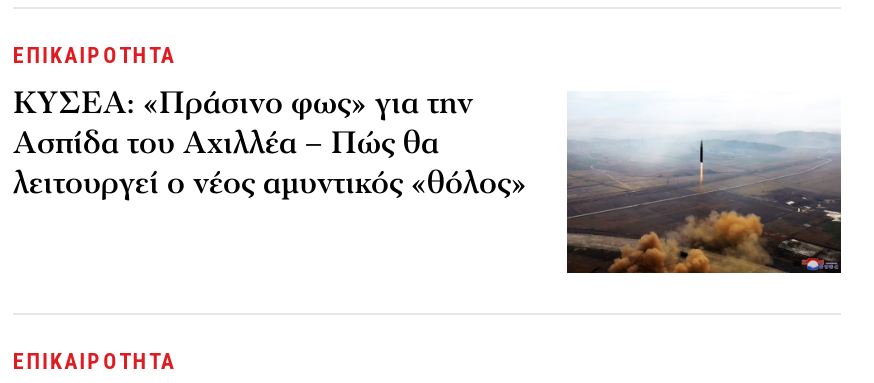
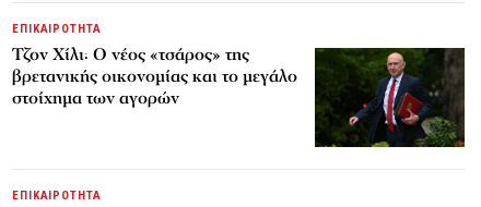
- [image]
- ΚΥΣΕΑ: «Πράσινο φως» για την
- Ασπίδα του Αχιλλέα – Πώς θα
- λειτουργεί ο νέος αμυντικός «θόλος»
+ [image]
+ Τζον Χίλι: Ο νέος «τσάρος» της
+ βρετανικής οικονομίας και το μεγάλο
+ στοίχημα των αγορών
